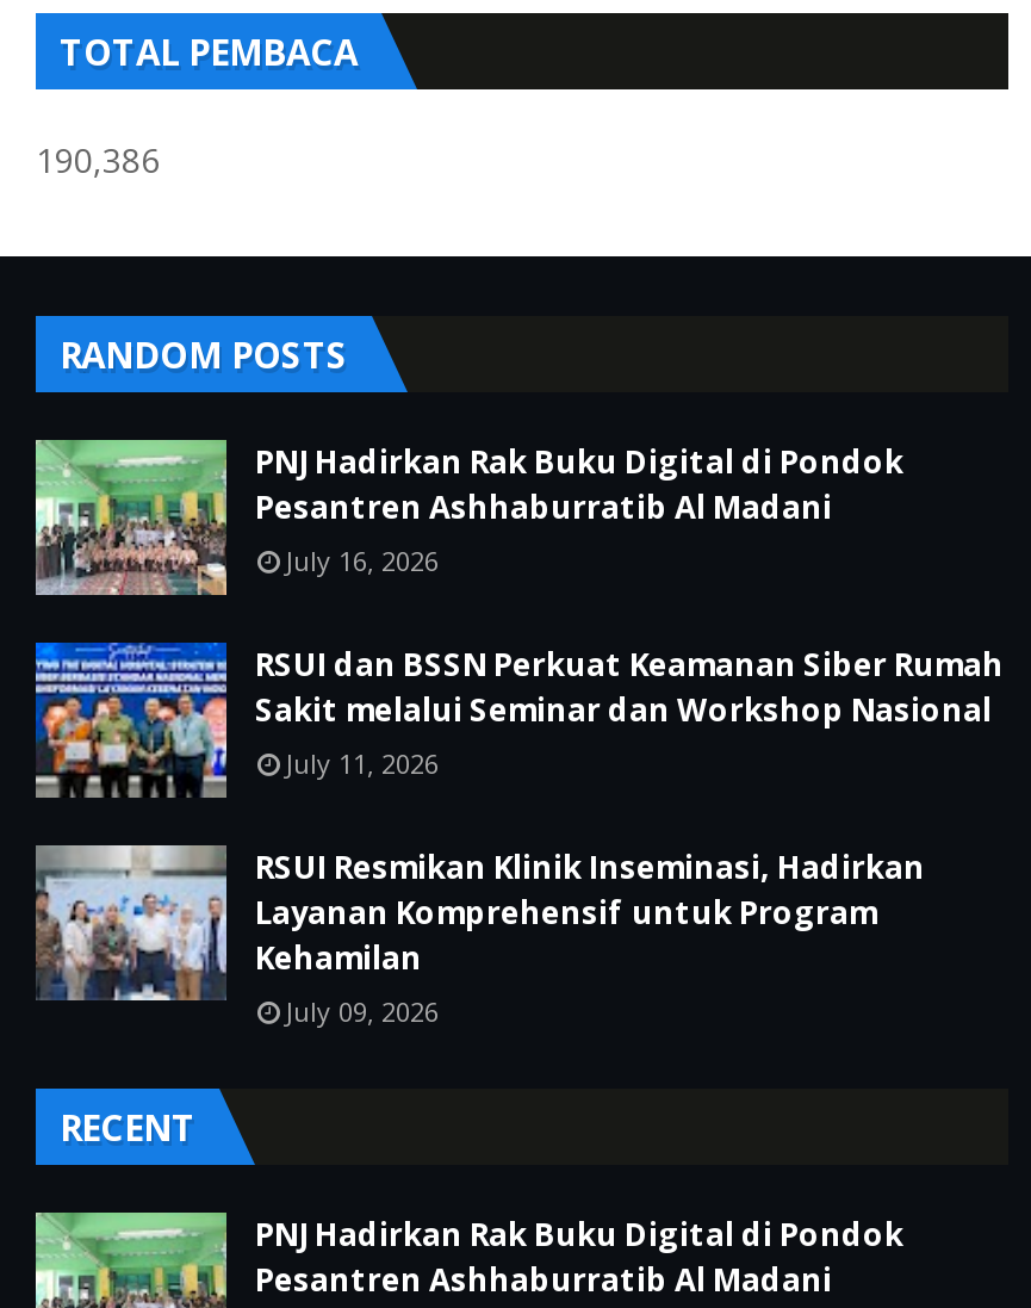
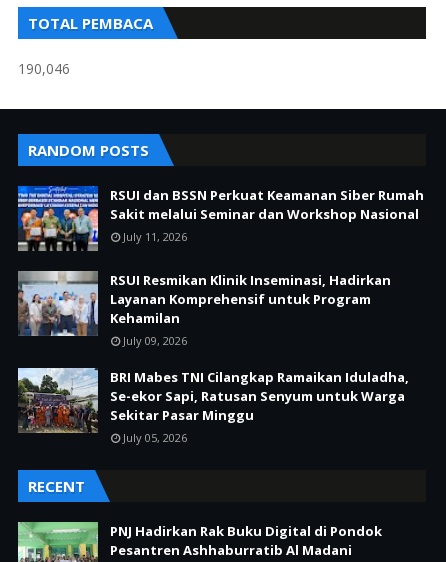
- 190,386
+ 190,046

- [image]
- PNJ Hadirkan Rak Buku Digital di Pondok
- Pesantren Ashhaburratib Al Madani
- July 16, 2026

moved up: [image] | RSUI dan BSSN Perkuat Keamanan Siber Rumah | Sakit melalui Seminar dan Workshop Nasional | July 11, 2026 | RSUI Resmikan Klinik Inseminasi, Hadirkan | Layanan Komprehensif untuk Program | Kehamilan | July 09, 2026

+ [image]
+ BRI Mabes TNI Cilangkap Ramaikan Iduladha,
+ Se-ekor Sapi, Ratusan Senyum untuk Warga
+ Sekitar Pasar Minggu
+ July 05, 2026
